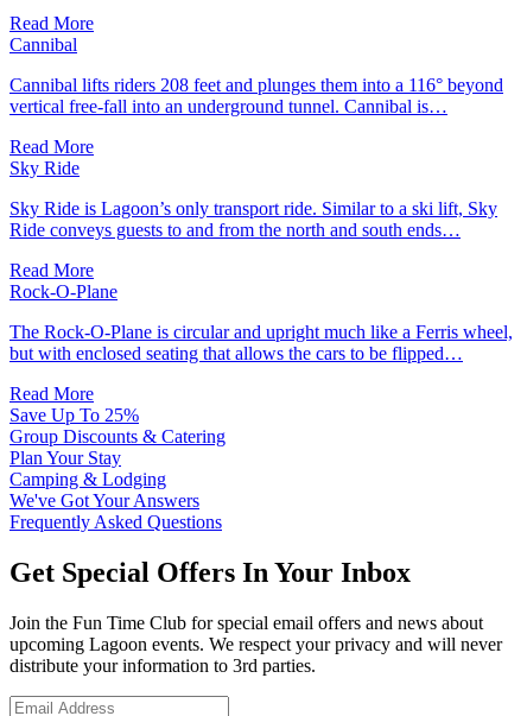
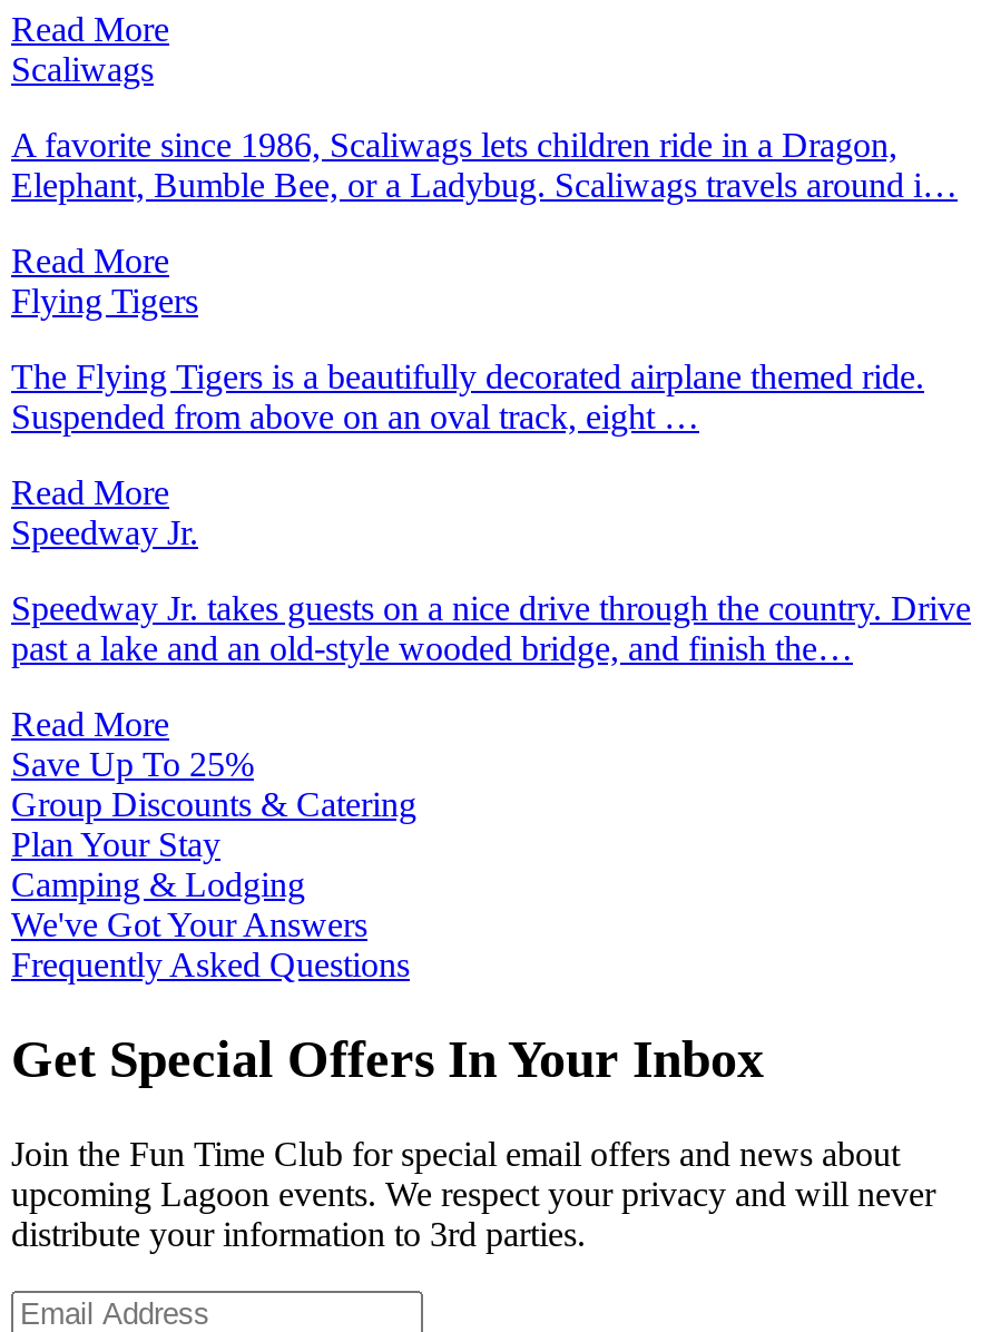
- Cannibal
+ Scaliwags

- Cannibal lifts riders 208 feet and plunges them into a 116° beyond
- vertical free-fall into an underground tunnel. Cannibal is…
+ A favorite since 1986, Scaliwags lets children ride in a Dragon,
+ Elephant, Bumble Bee, or a Ladybug. Scaliwags travels around i…

- Sky Ride
+ Flying Tigers

- Sky Ride is Lagoon’s only transport ride. Similar to a ski lift, Sky
- Ride conveys guests to and from the north and south ends…
+ The Flying Tigers is a beautifully decorated airplane themed ride.
+ Suspended from above on an oval track, eight …

- Rock-O-Plane
+ Speedway Jr.

- The Rock-O-Plane is circular and upright much like a Ferris wheel,
- but with enclosed seating that allows the cars to be flipped…
+ Speedway Jr. takes guests on a nice drive through the country. Drive
+ past a lake and an old-style wooded bridge, and finish the…
